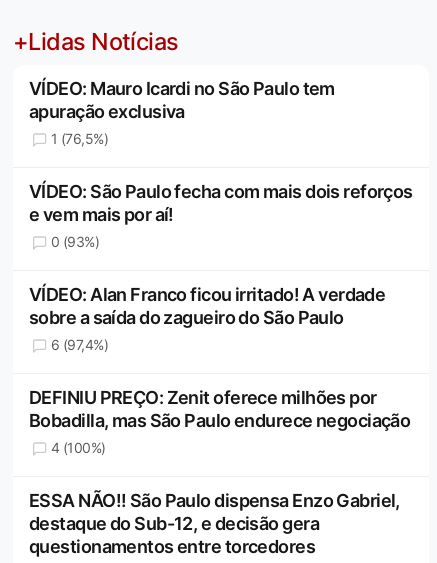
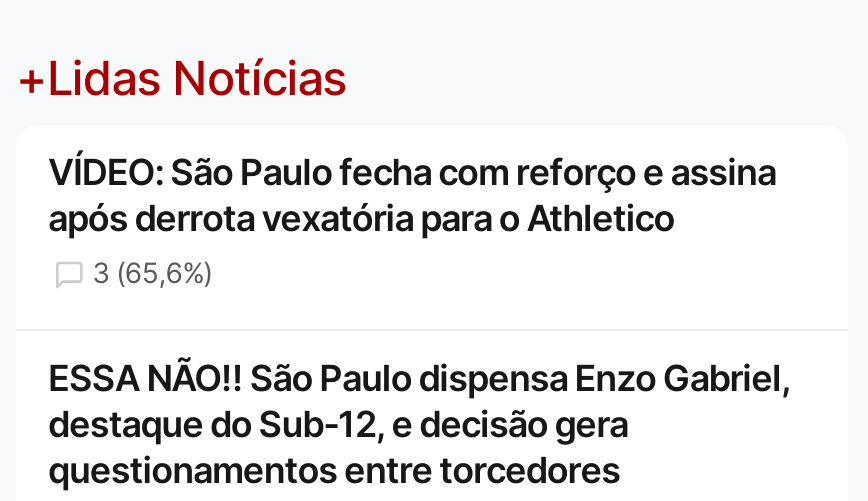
- VÍDEO: Mauro Icardi no São Paulo tem
- apuração exclusiva
- 1 (76,5%)
- VÍDEO: São Paulo fecha com mais dois reforços
- e vem mais por aí!
- 0 (93%)
- VÍDEO: Alan Franco ficou irritado! A verdade
- sobre a saída do zagueiro do São Paulo
- 6 (97,4%)
- DEFINIU PREÇO: Zenit oferece milhões por
- Bobadilla, mas São Paulo endurece negociação
- 4 (100%)
+ VÍDEO: São Paulo fecha com reforço e assina
+ após derrota vexatória para o Athletico
+ 3 (65,6%)
